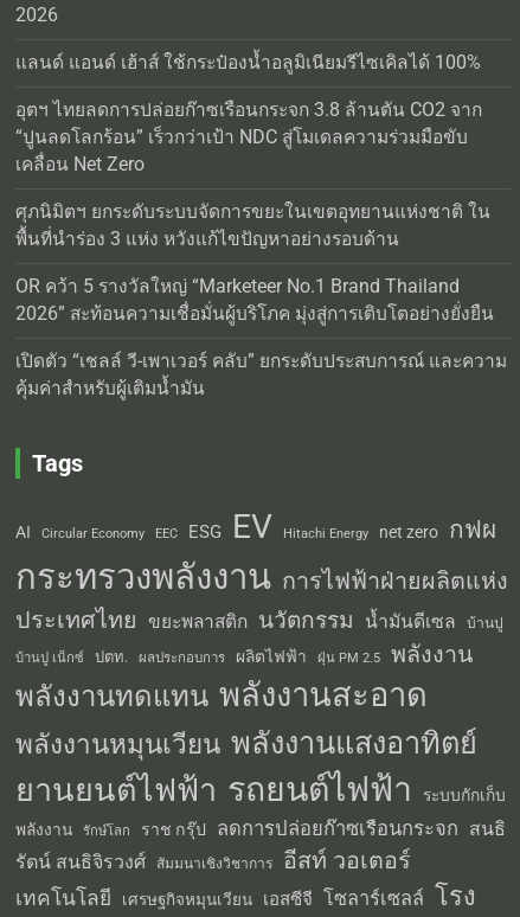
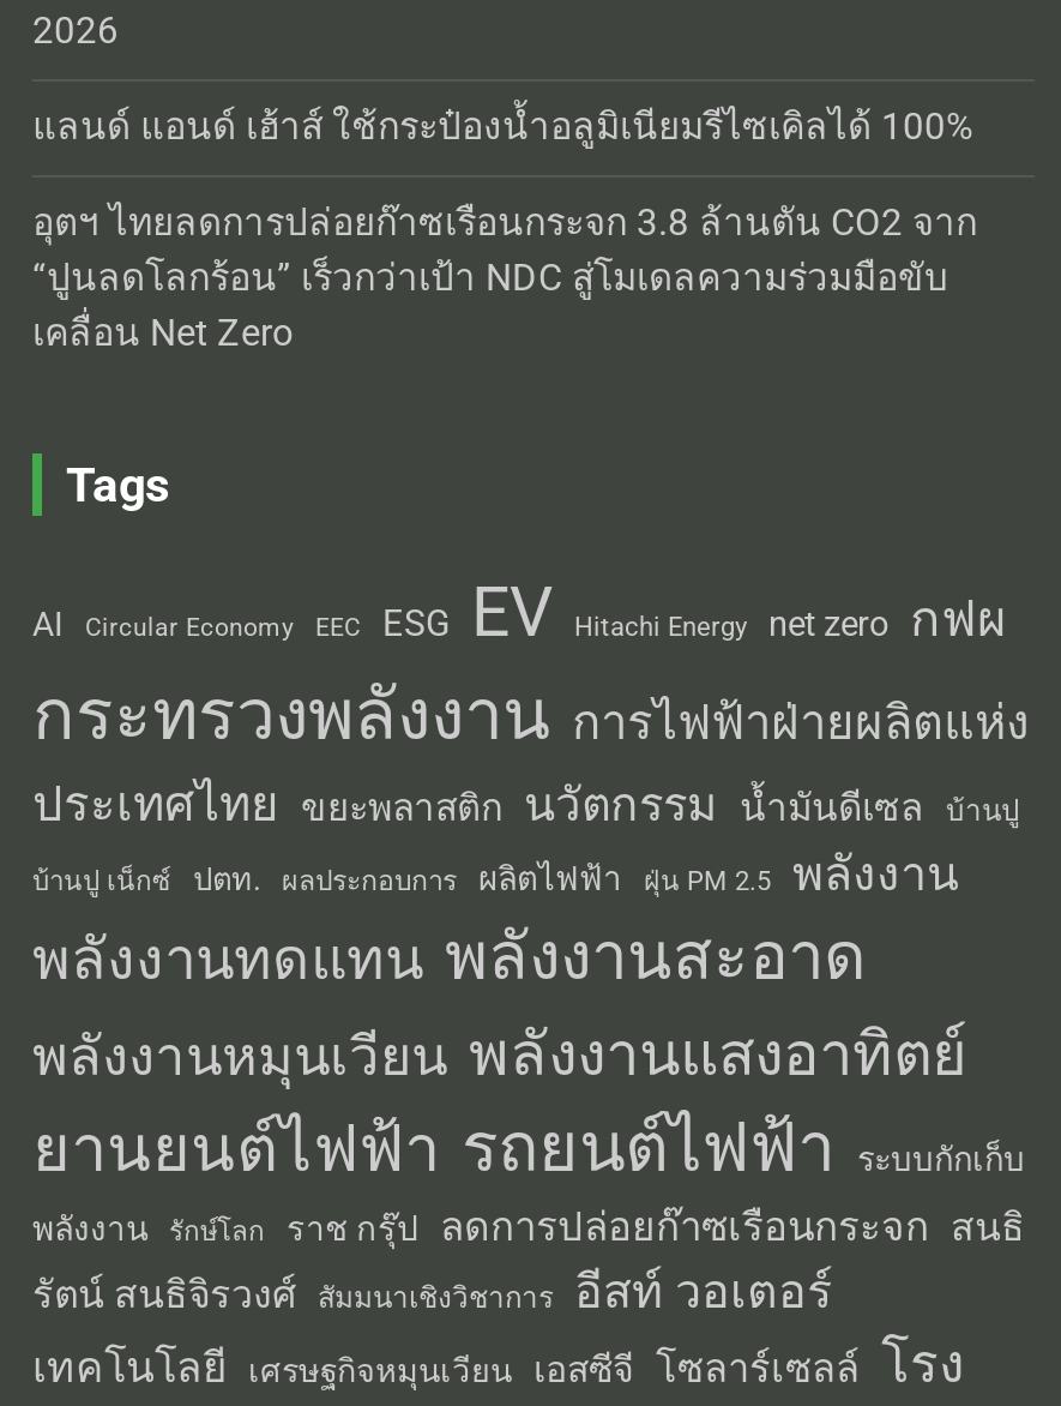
- ศุภนิมิตฯ ยกระดับระบบจัดการขยะในเขตอุทยานแห่งชาติ ใน
- พื้นที่นำร่อง 3 แห่ง หวังแก้ไขปัญหาอย่างรอบด้าน
- OR คว้า 5 รางวัลใหญ่ “Marketeer No.1 Brand Thailand
- 2026” สะท้อนความเชื่อมั่นผู้บริโภค มุ่งสู่การเติบโตอย่างยั่งยืน
- เปิดตัว “เชลล์ วี-เพาเวอร์ คลับ” ยกระดับประสบการณ์ และความ
- คุ้มค่าสำหรับผู้เติมน้ำมัน
